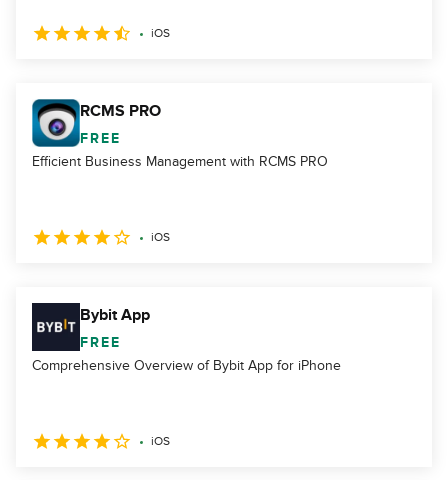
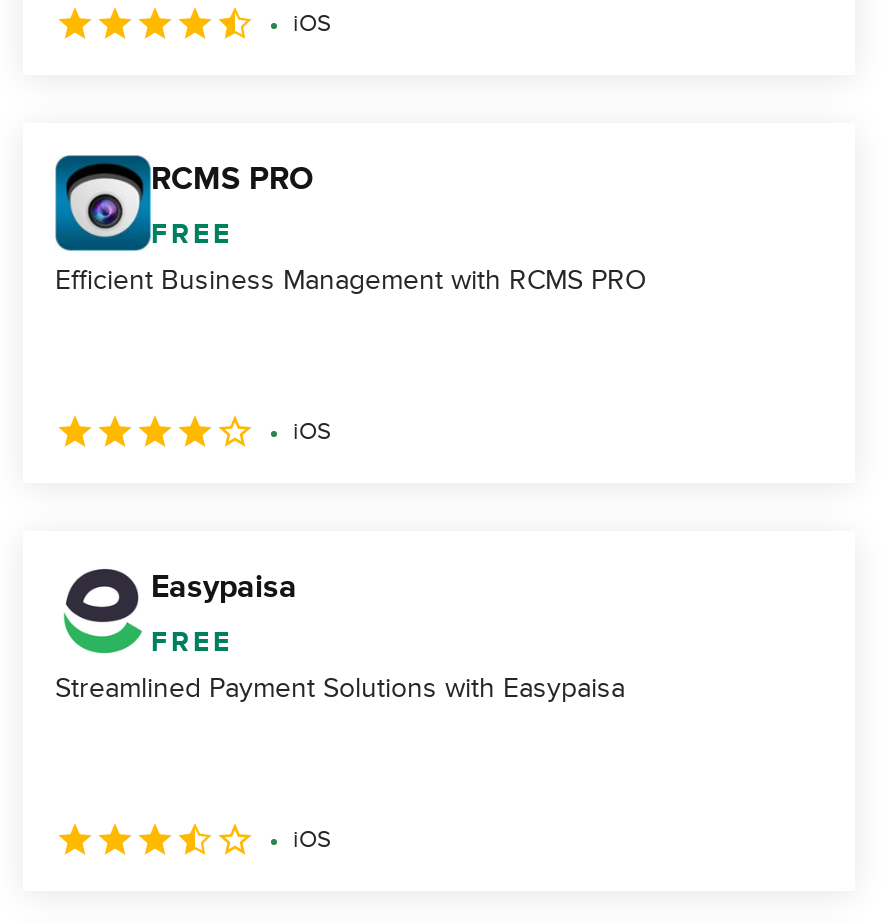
- [image]
- Bybit App
+ [image]
+ Easypaisa

- Comprehensive Overview of Bybit App for iPhone
+ Streamlined Payment Solutions with Easypaisa
